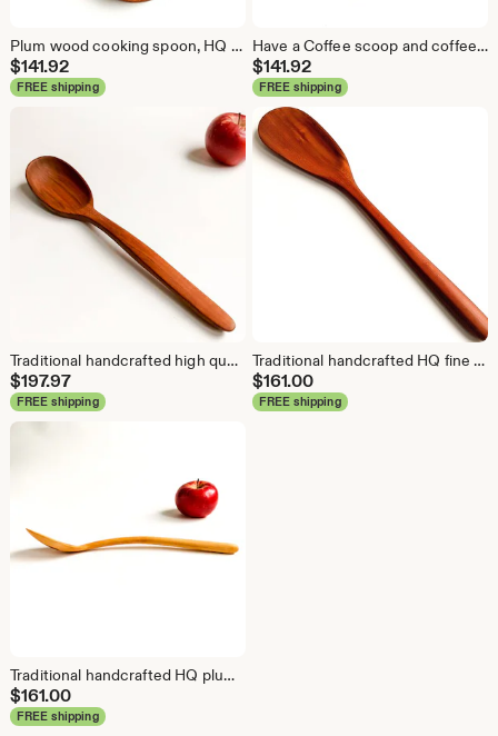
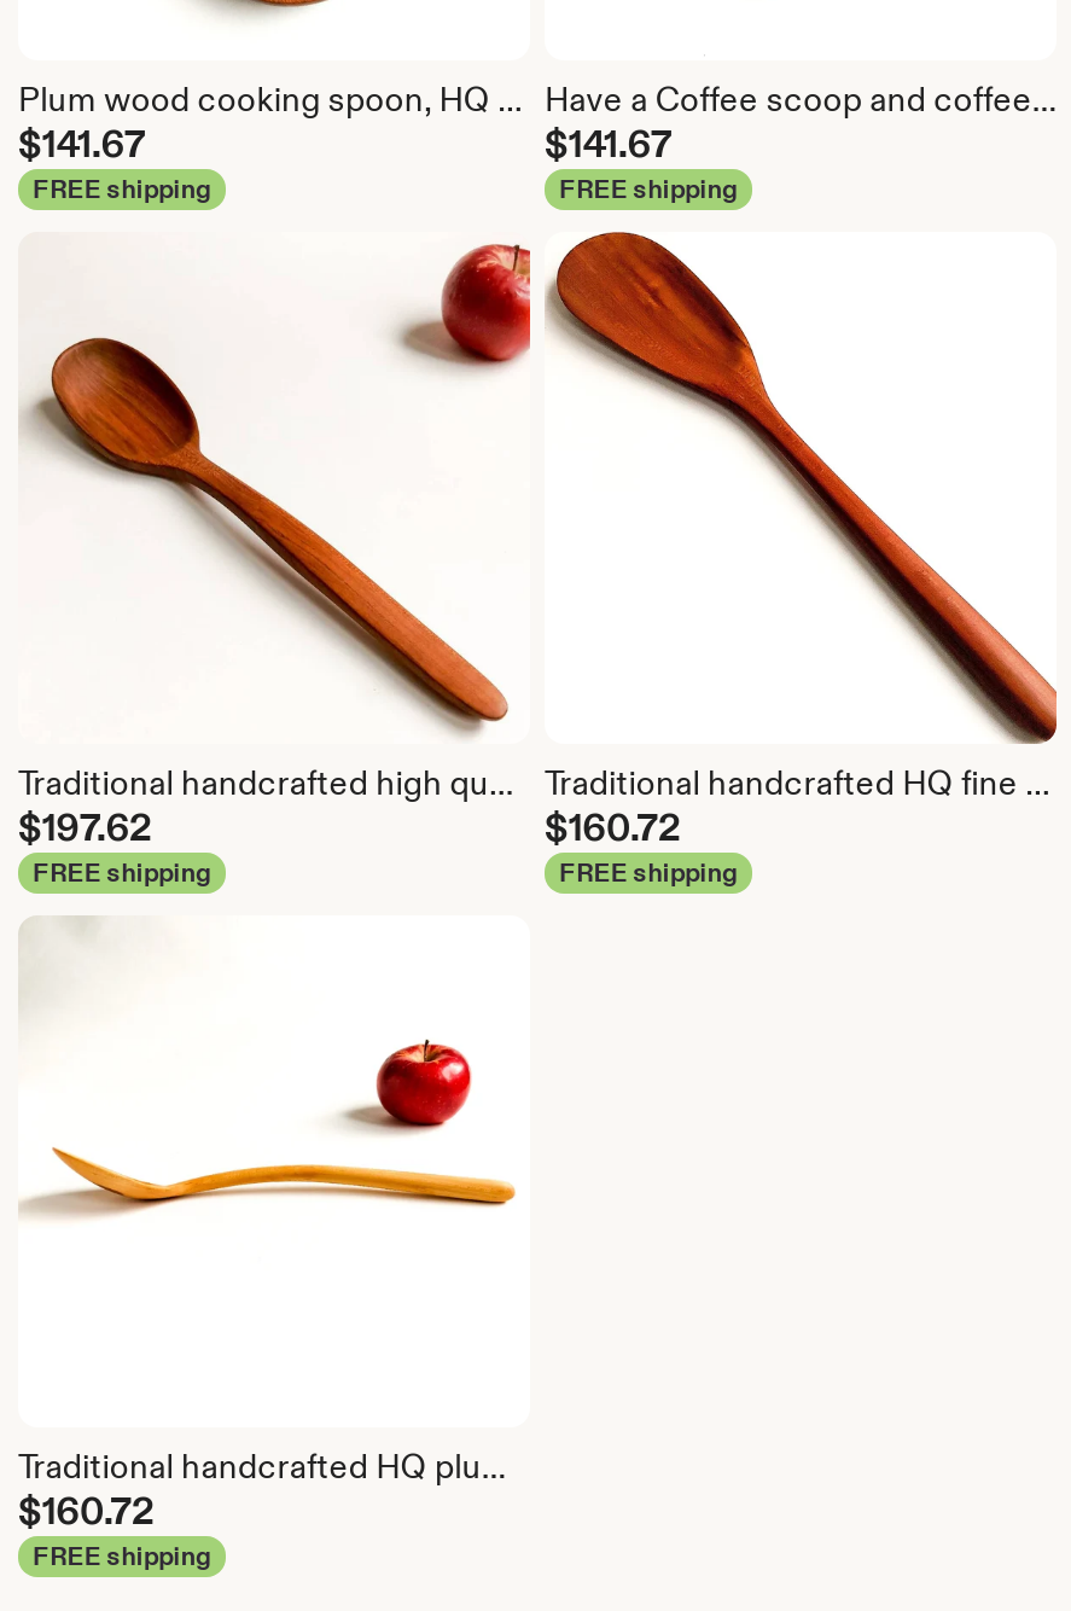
- $141.92
+ $141.67

- $141.92
+ $141.67

- $197.97
+ $197.62

- $161.00
+ $160.72

- $161.00
+ $160.72
